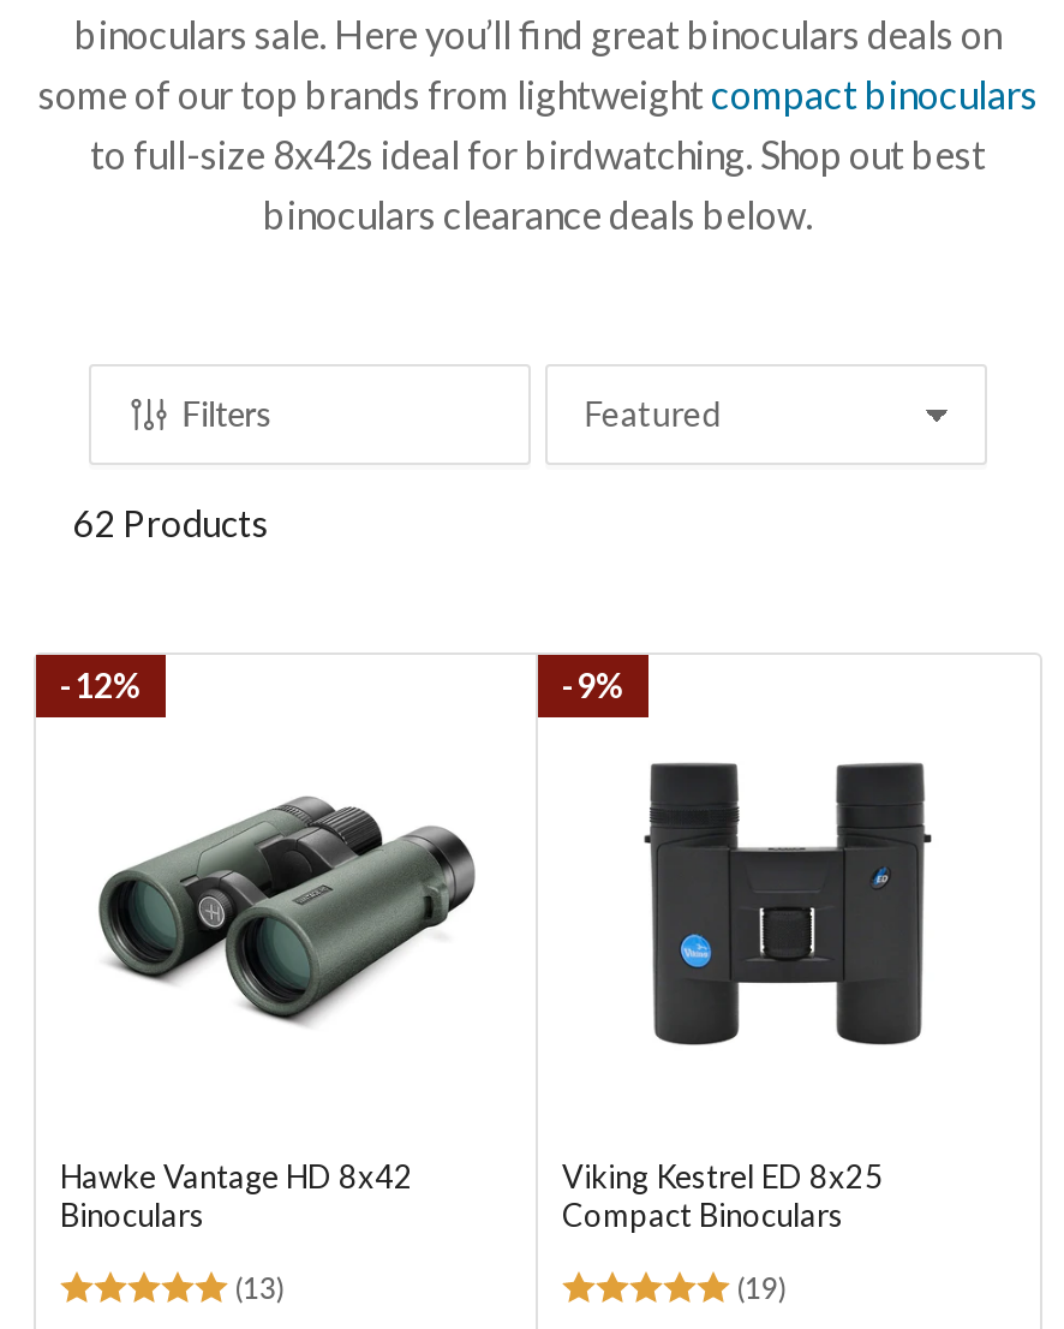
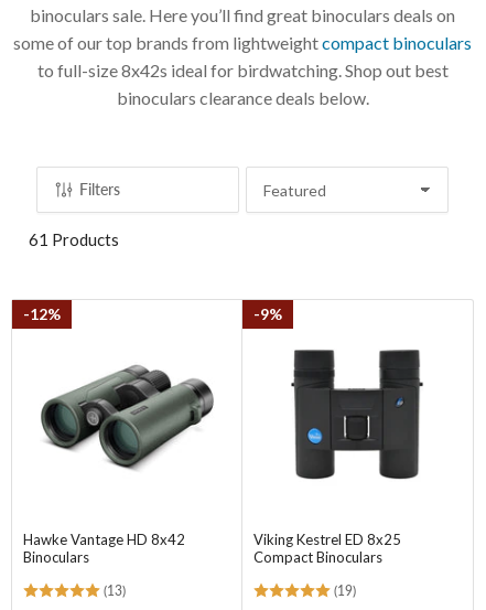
- 62 Products
+ 61 Products
